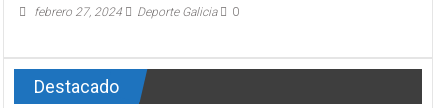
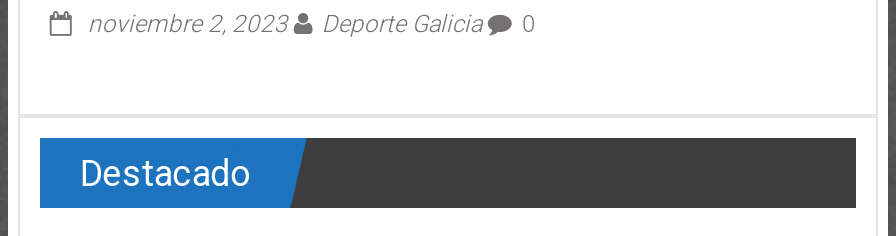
- febrero 27, 2024 Deporte Galicia 0
+ noviembre 2, 2023 Deporte Galicia 0
